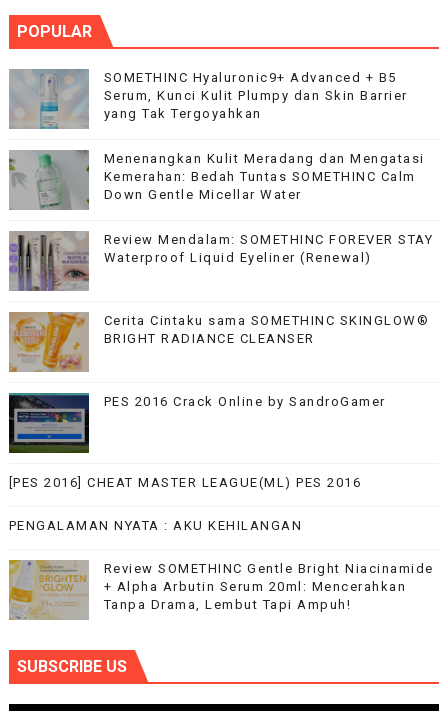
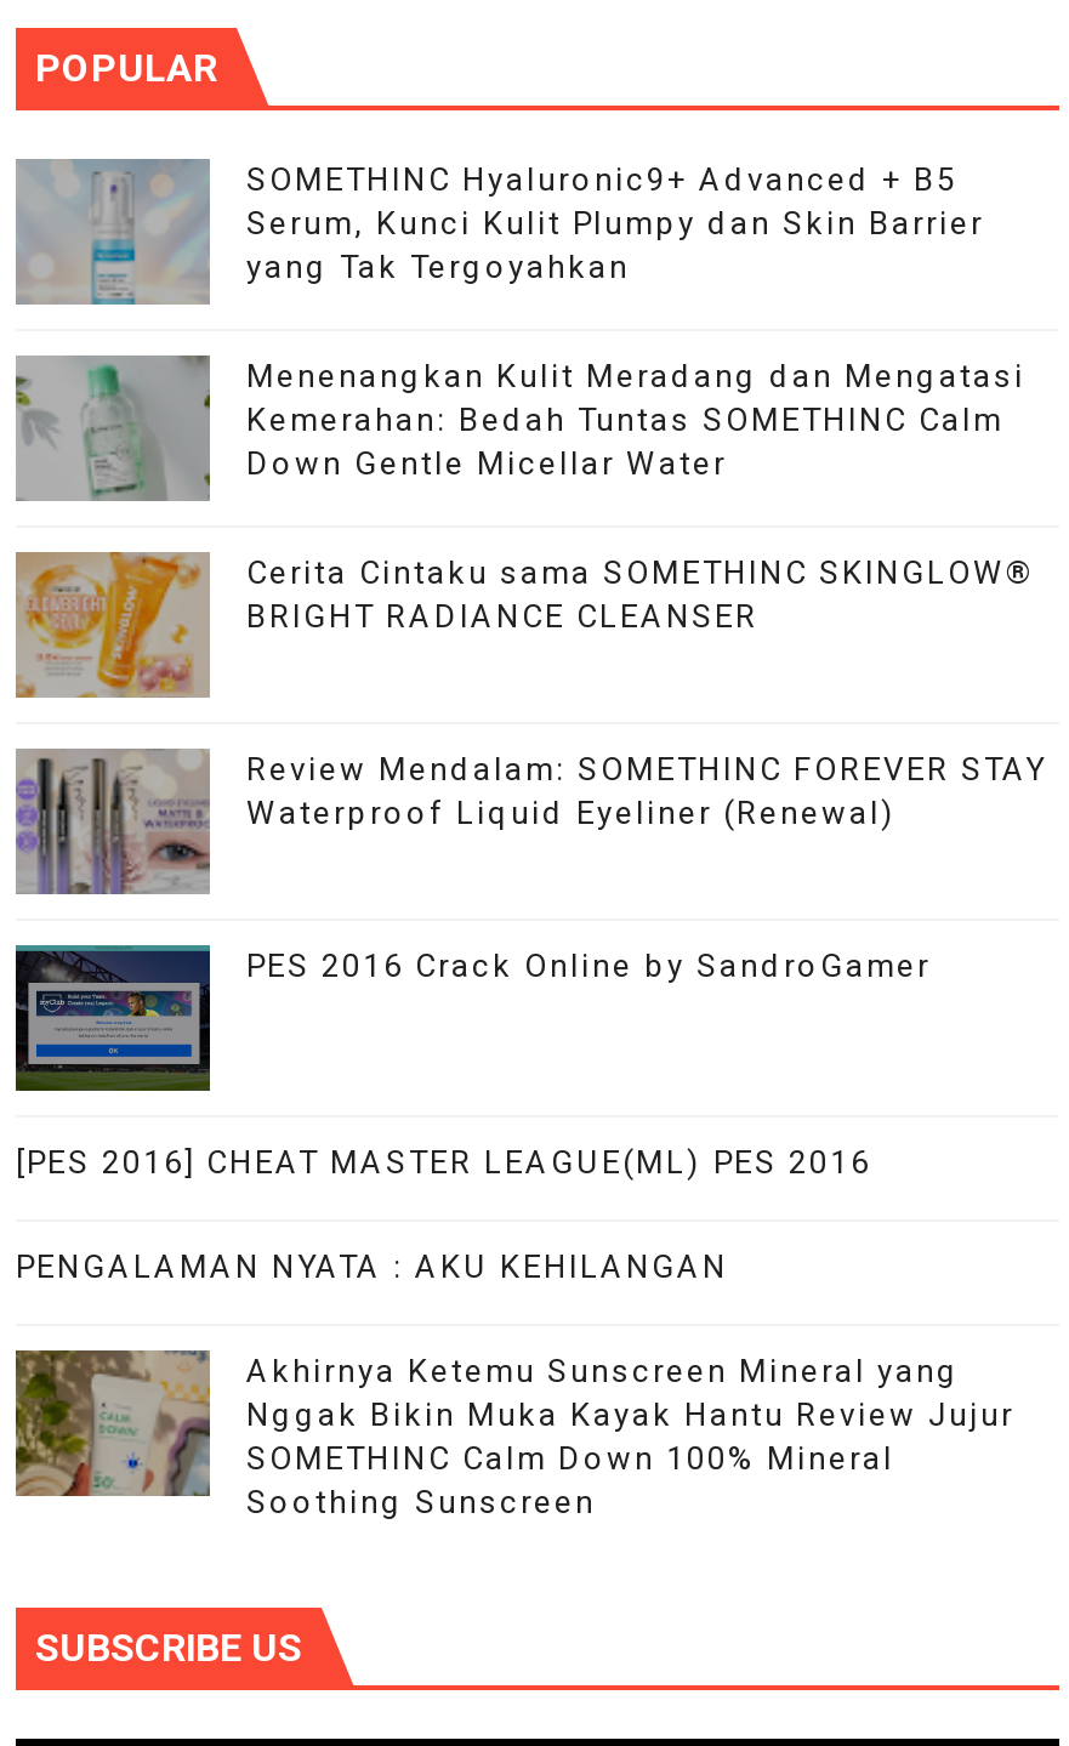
moved down: [image] | Review Mendalam: SOMETHINC FOREVER STAY | Waterproof Liquid Eyeliner (Renewal)

moved up: [image] | Cerita Cintaku sama SOMETHINC SKINGLOW® | BRIGHT RADIANCE CLEANSER

- [image]
- Review SOMETHINC Gentle Bright Niacinamide
- + Alpha Arbutin Serum 20ml: Mencerahkan
- Tanpa Drama, Lembut Tapi Ampuh!
+ [image]
+ Akhirnya Ketemu Sunscreen Mineral yang
+ Nggak Bikin Muka Kayak Hantu Review Jujur
+ SOMETHINC Calm Down 100% Mineral
+ Soothing Sunscreen
